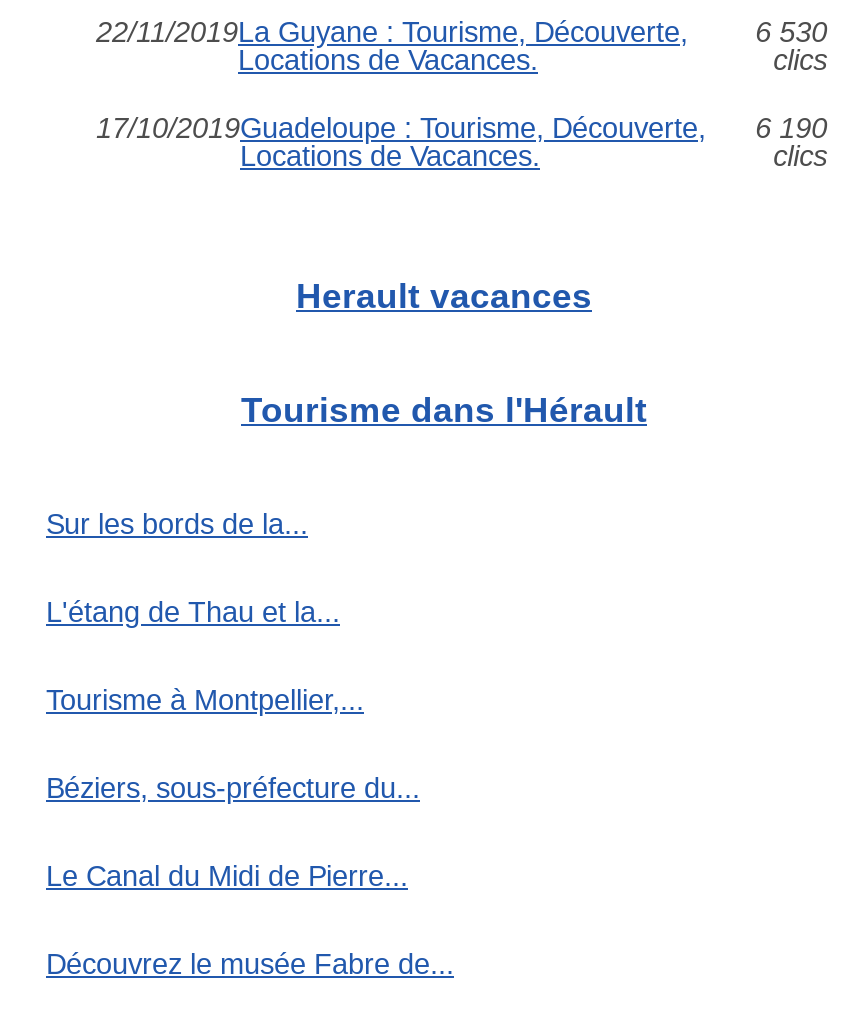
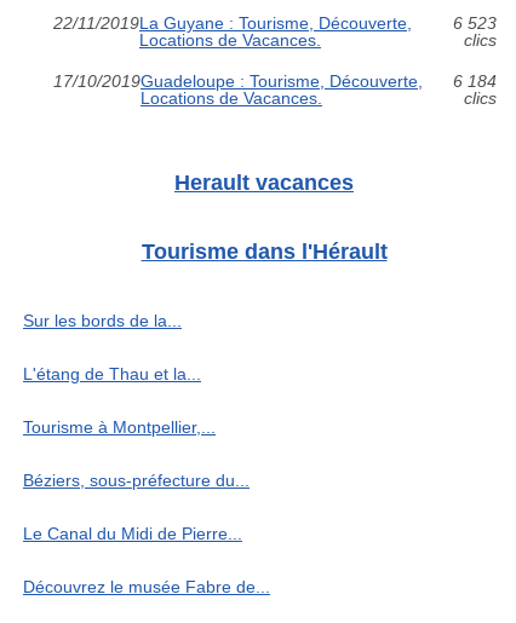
- 6 530
+ 6 523

- 17/10/2019Guadeloupe : Tourisme, Découverte, 6 190
+ 17/10/2019Guadeloupe : Tourisme, Découverte, 6 184
